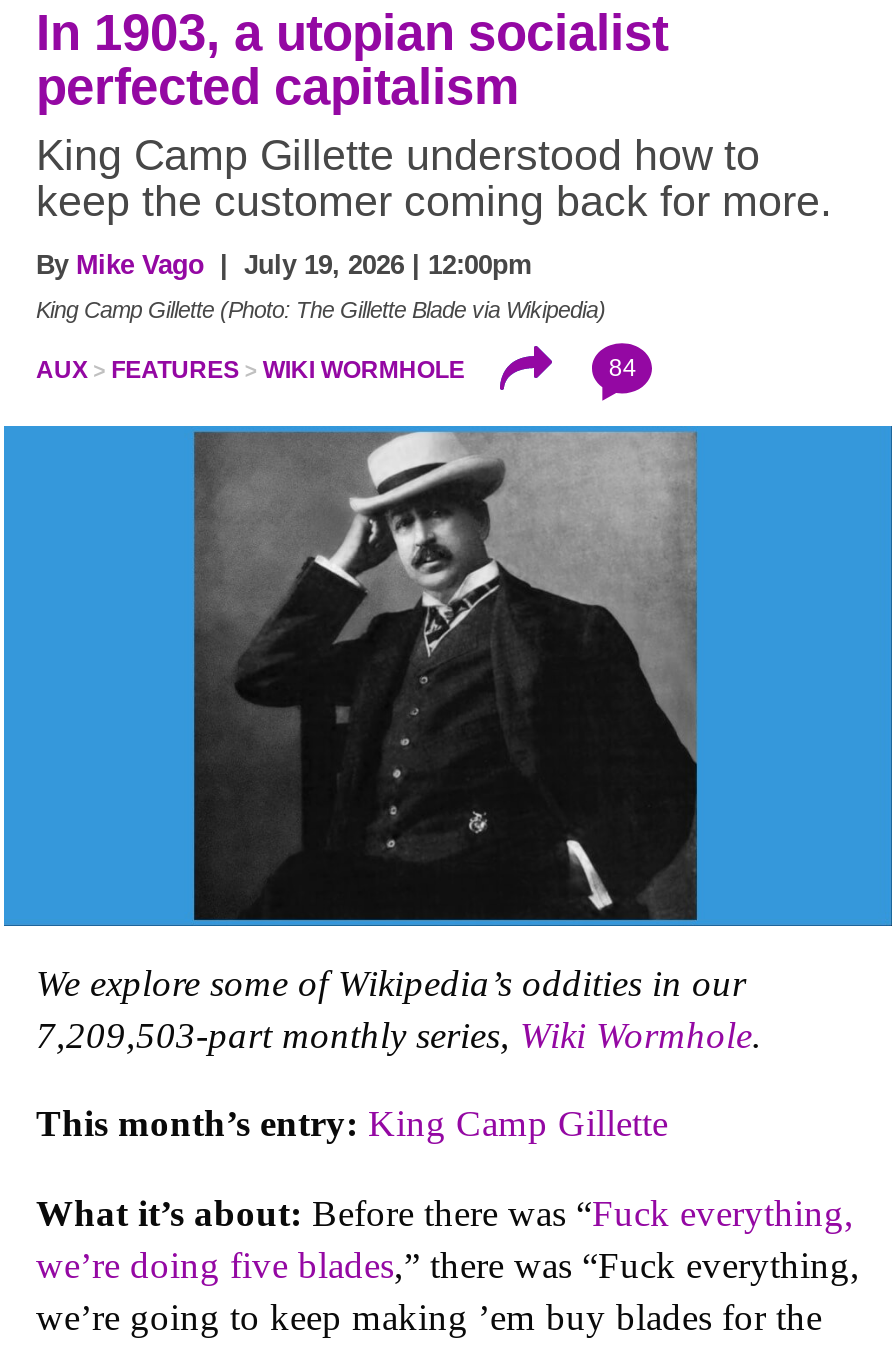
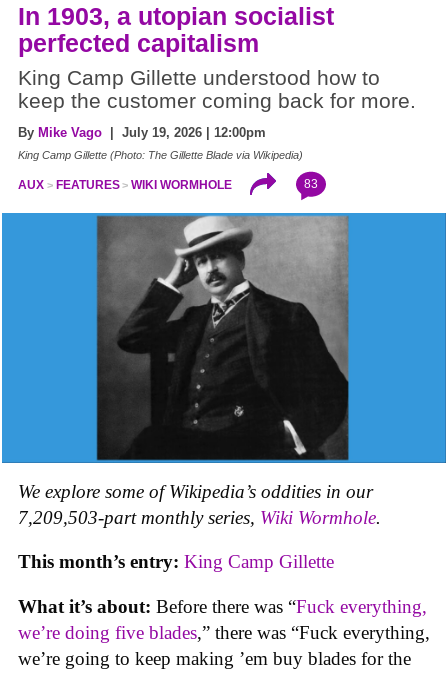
- 84
+ 83
